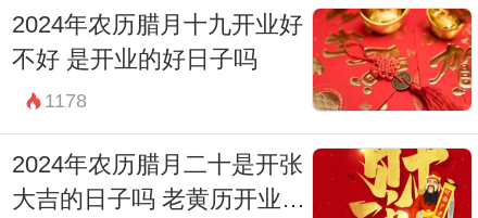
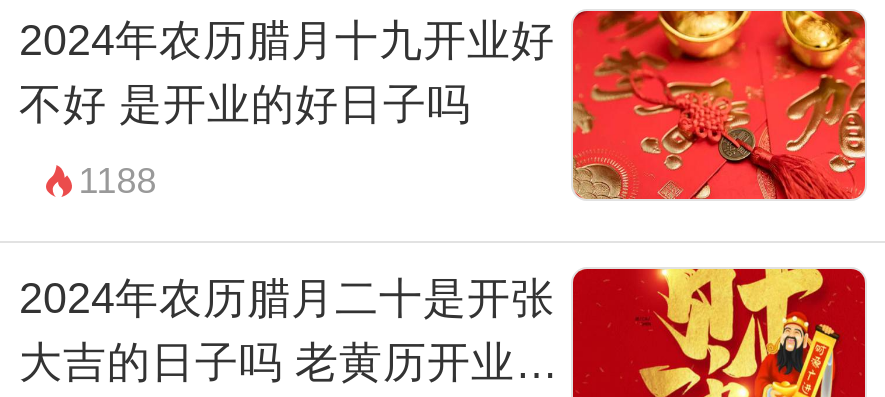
- 1178
+ 1188
